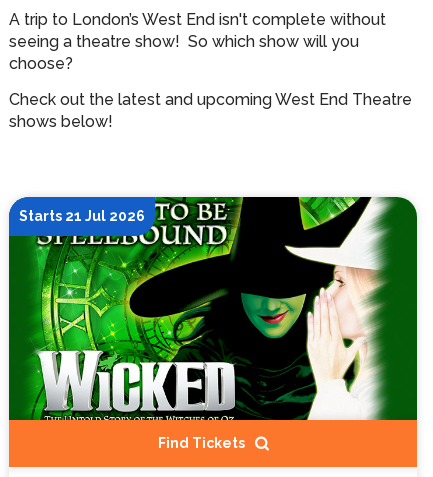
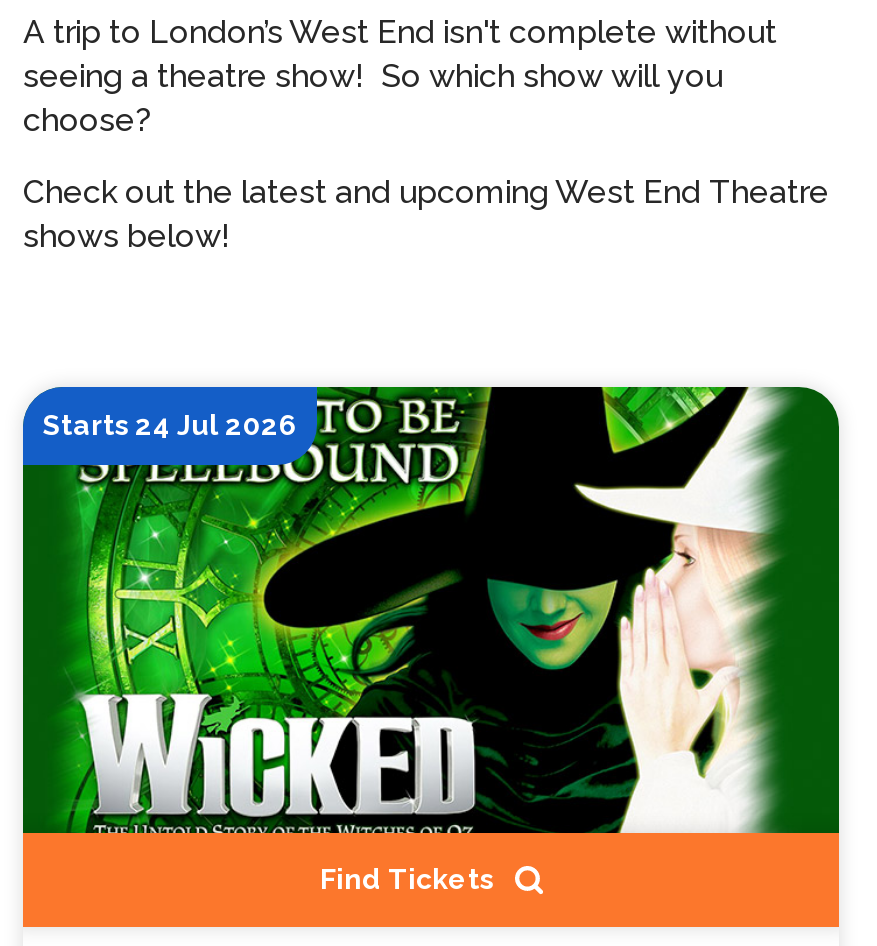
- Starts 21 Jul 2026
+ Starts 24 Jul 2026
